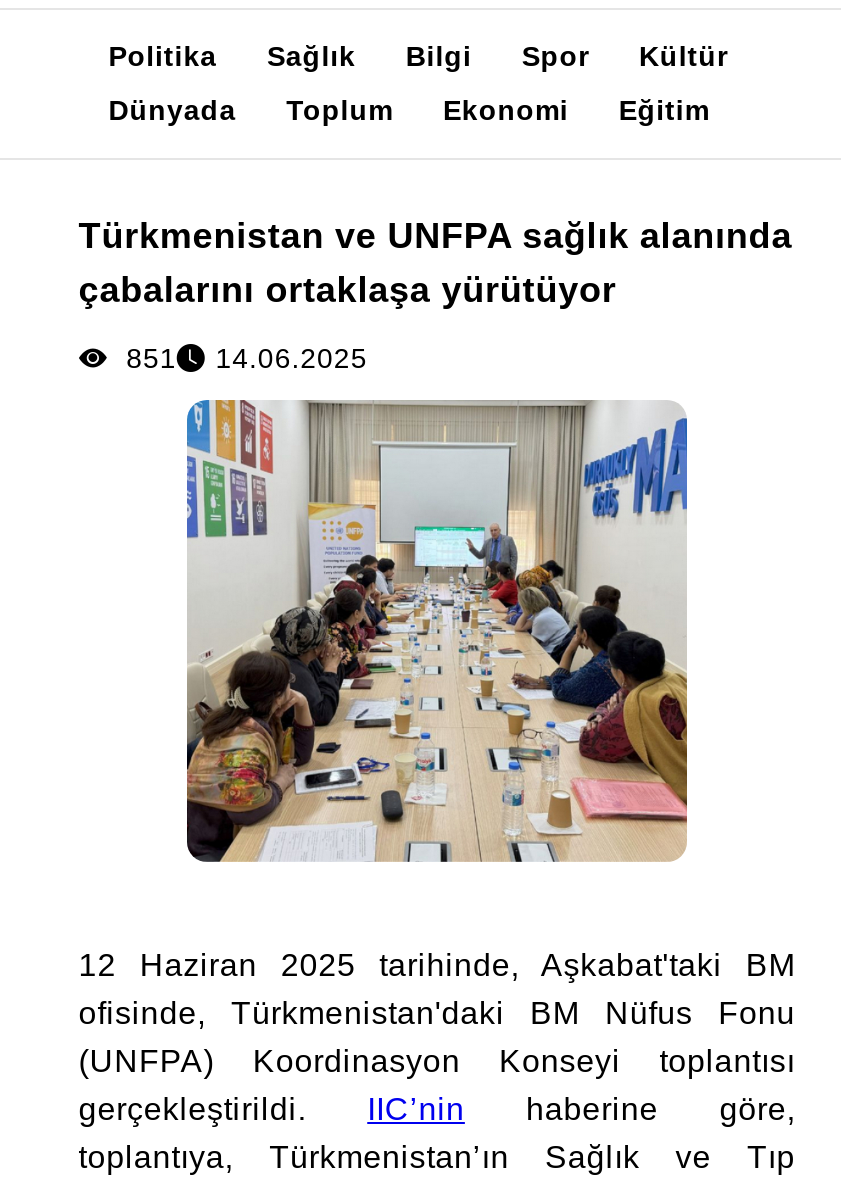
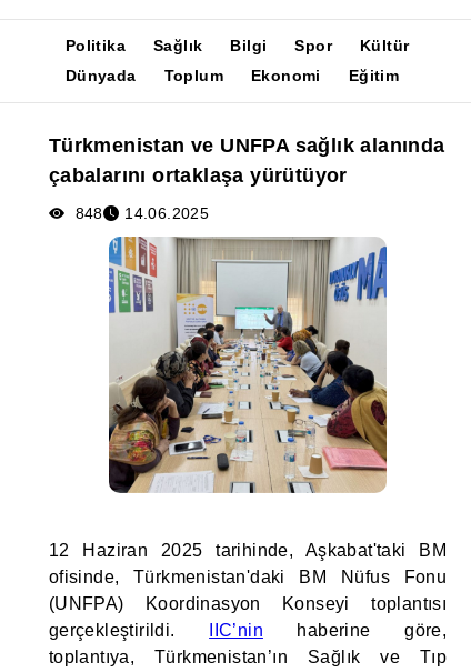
- 851
+ 848
